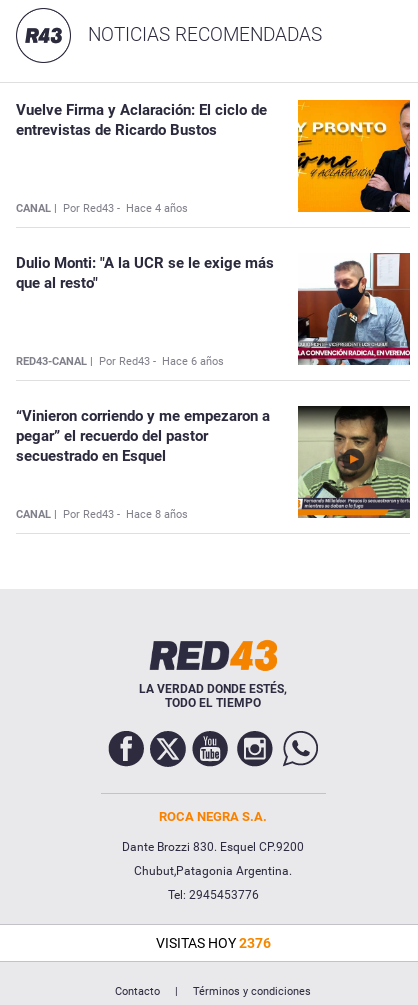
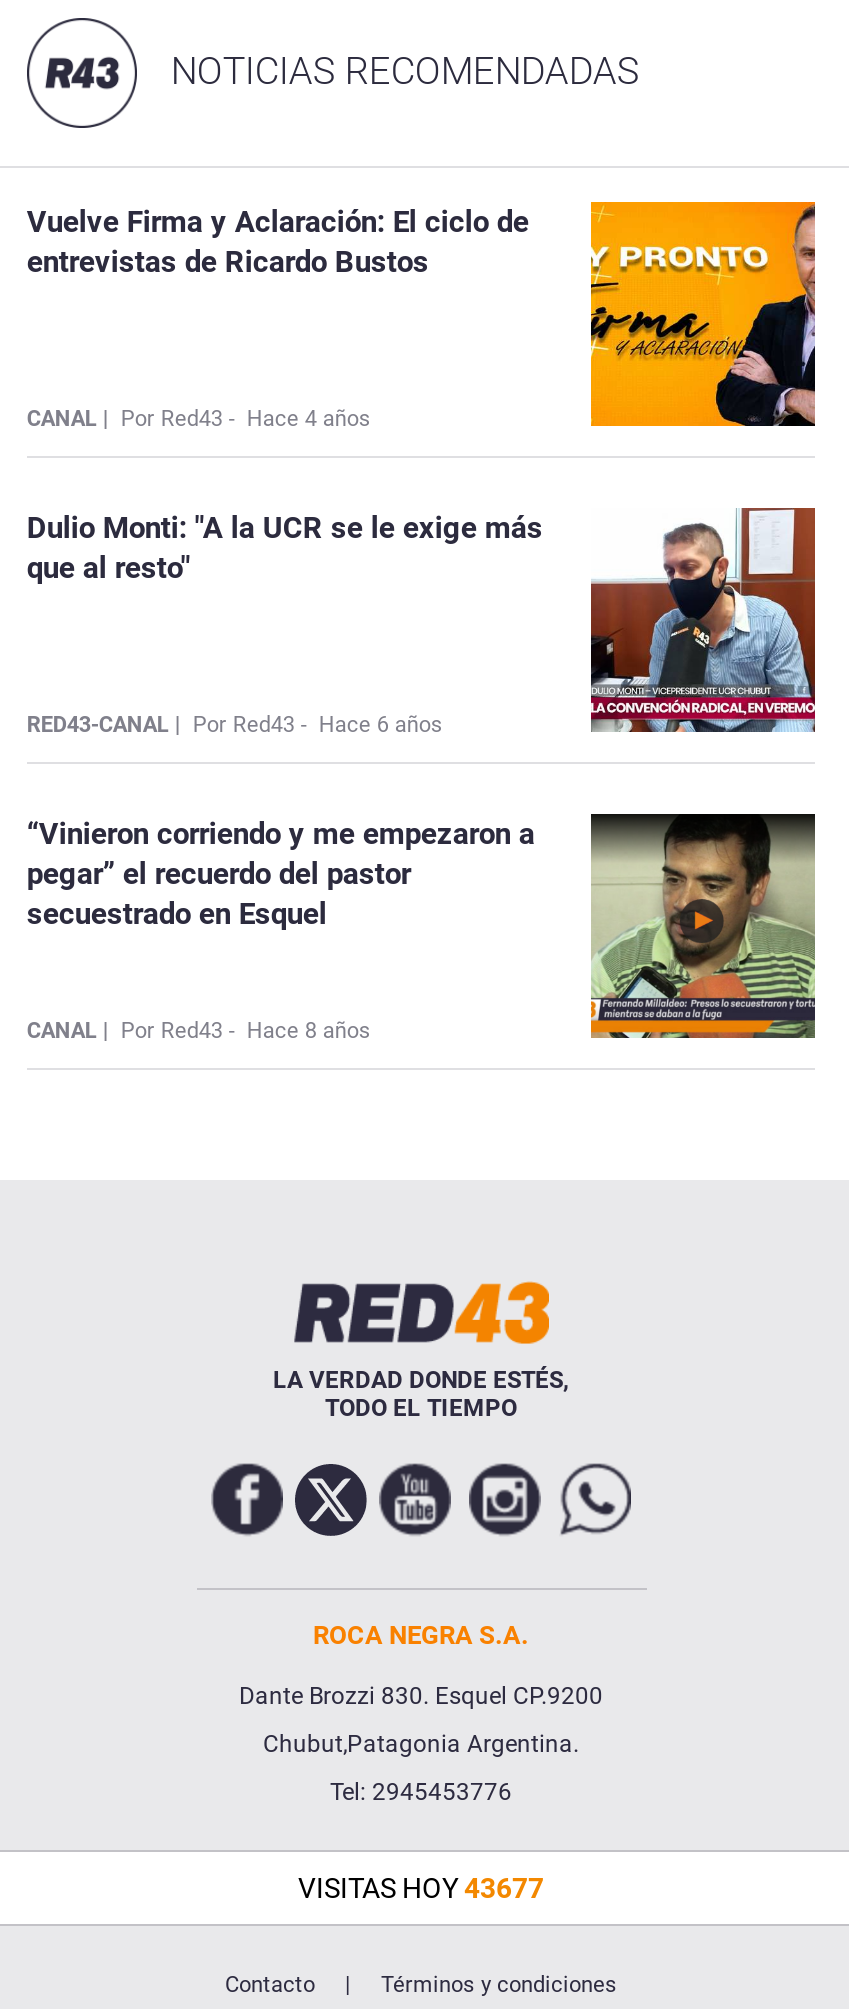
- VISITAS HOY 2376
+ VISITAS HOY 43677
